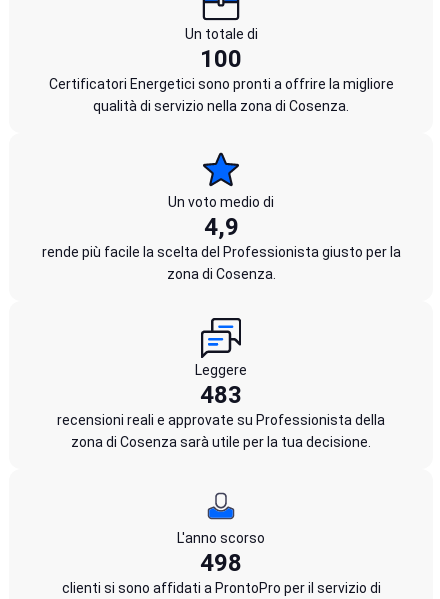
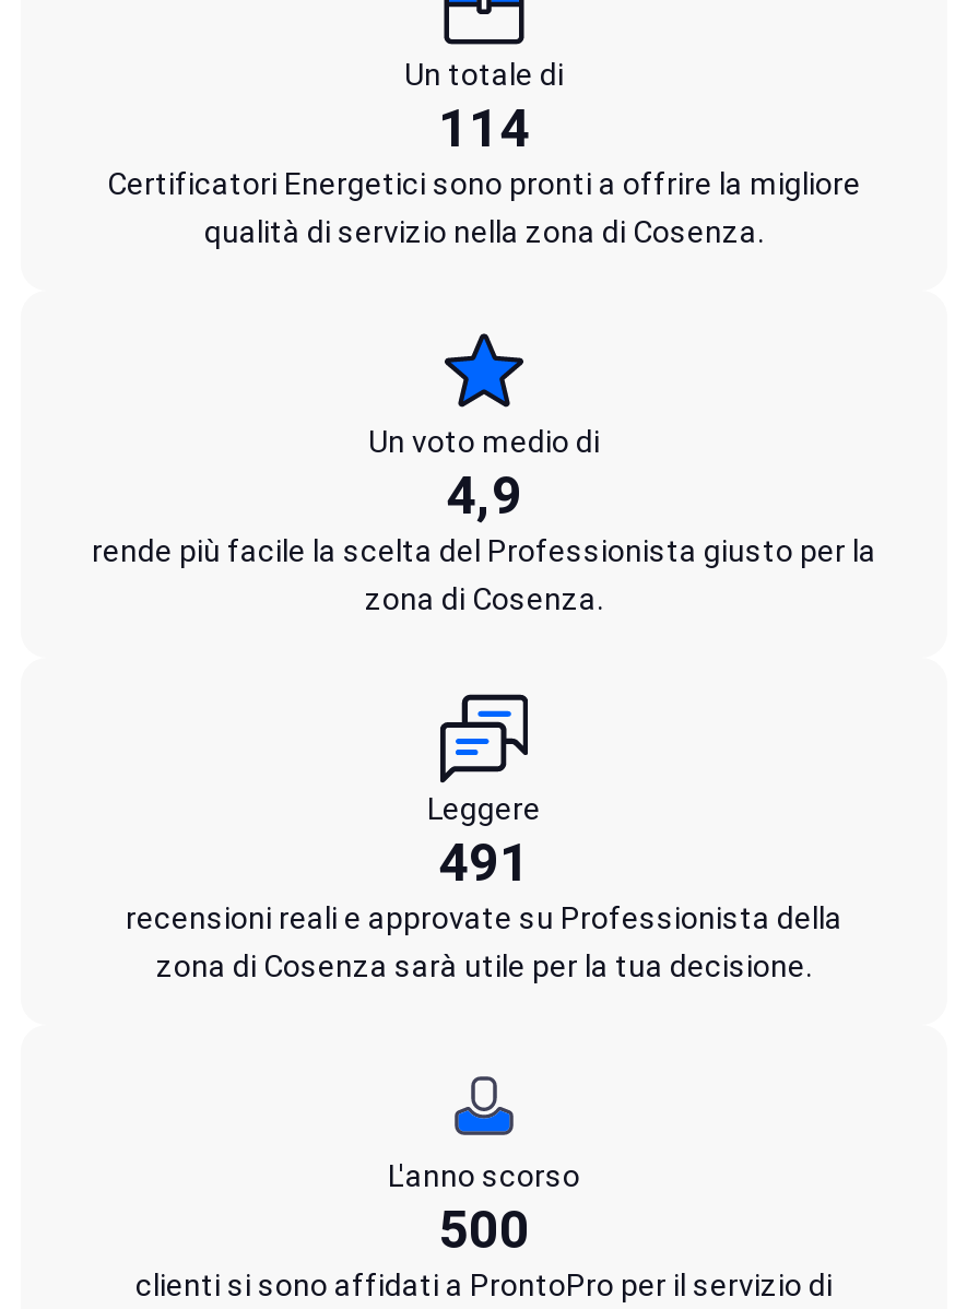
- 100
+ 114

- 483
+ 491

- 498
+ 500
